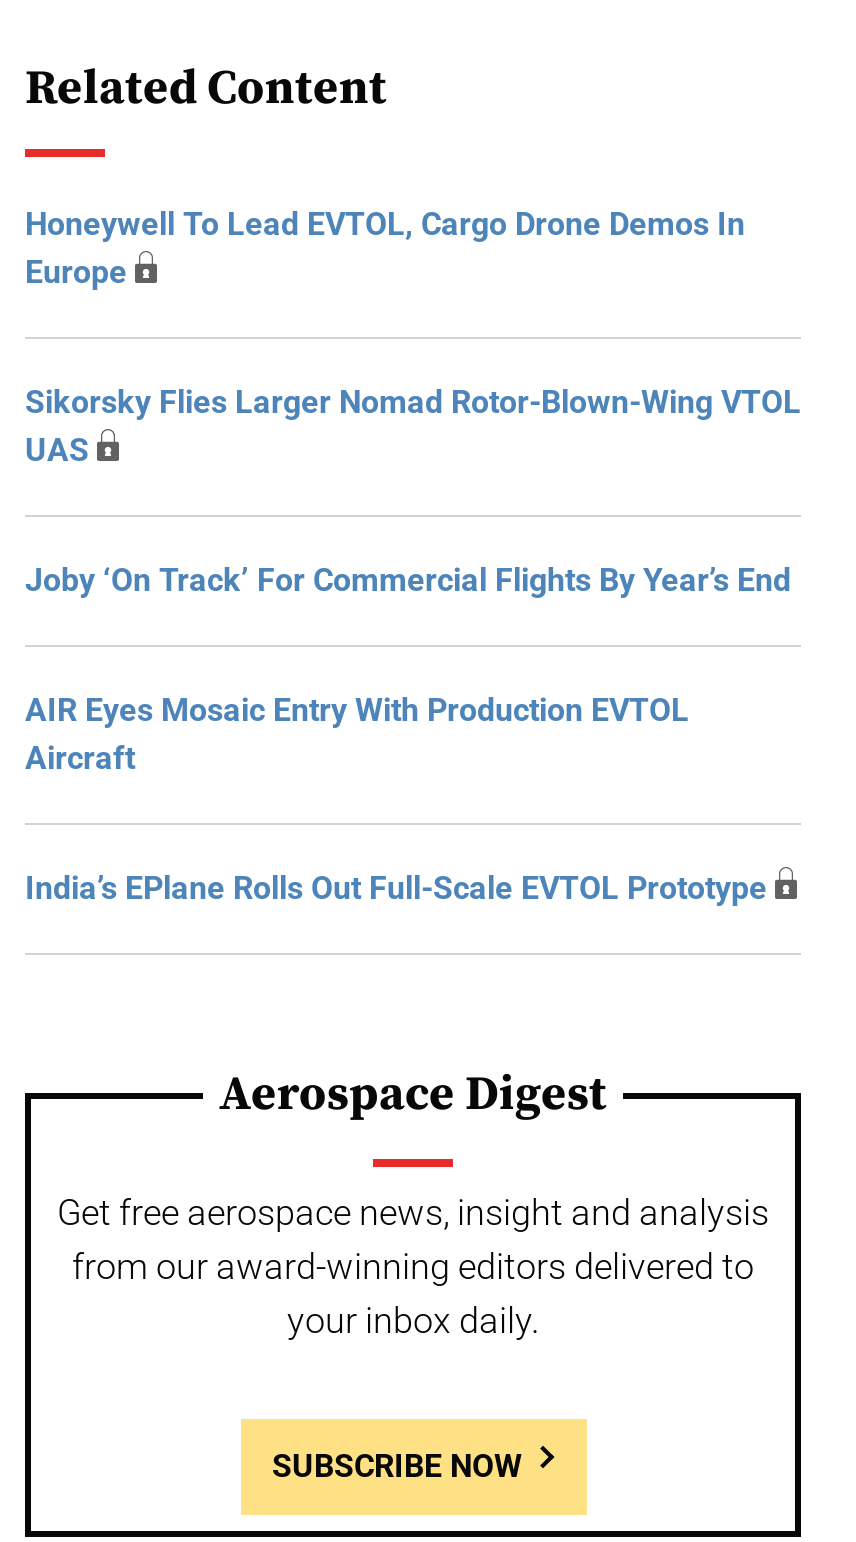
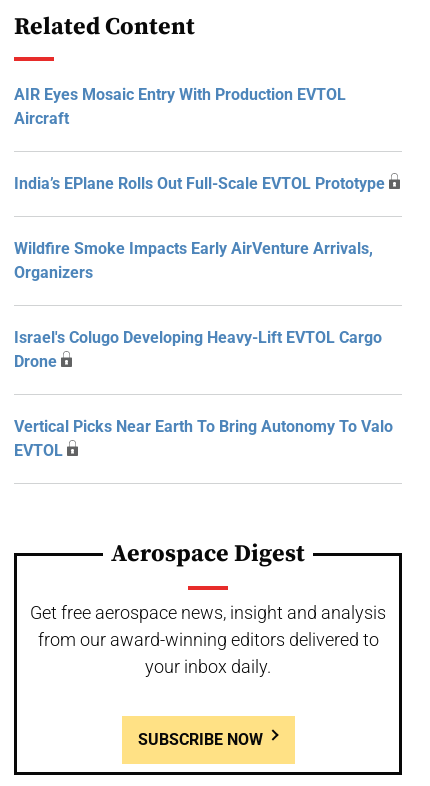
- Honeywell To Lead EVTOL, Cargo Drone Demos In
- Europe
- Sikorsky Flies Larger Nomad Rotor-Blown-Wing VTOL
- UAS
- Joby ‘On Track’ For Commercial Flights By Year’s End

moved up: AIR Eyes Mosaic Entry With Production EVTOL | Aircraft | India’s EPlane Rolls Out Full-Scale EVTOL Prototype

+ Wildfire Smoke Impacts Early AirVenture Arrivals,
+ Organizers
+ Israel's Colugo Developing Heavy-Lift EVTOL Cargo
+ Drone
+ Vertical Picks Near Earth To Bring Autonomy To Valo
+ EVTOL
